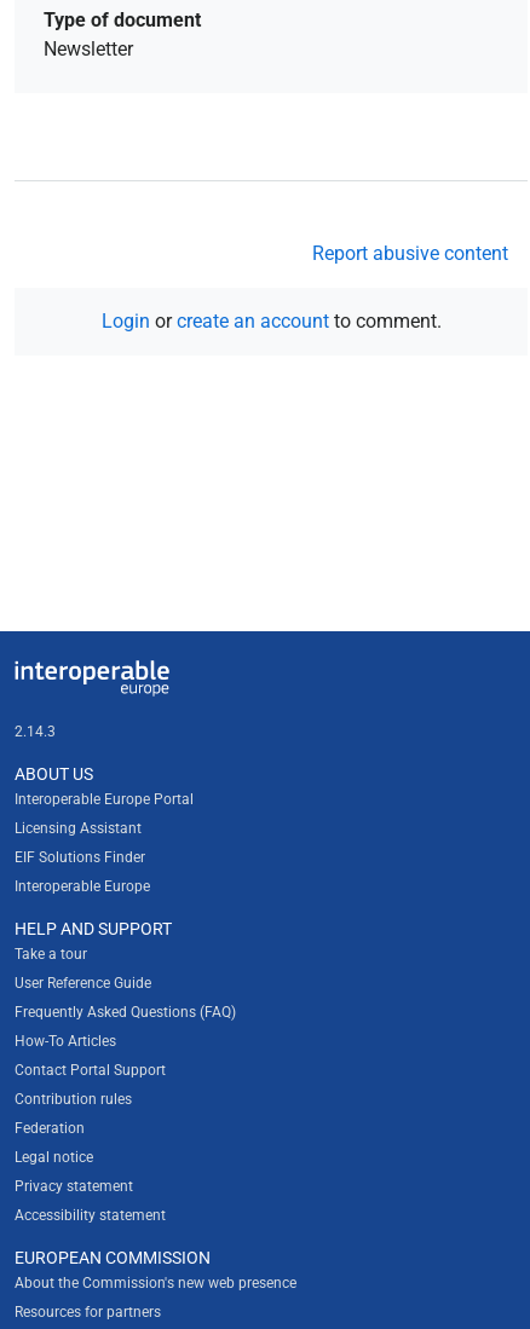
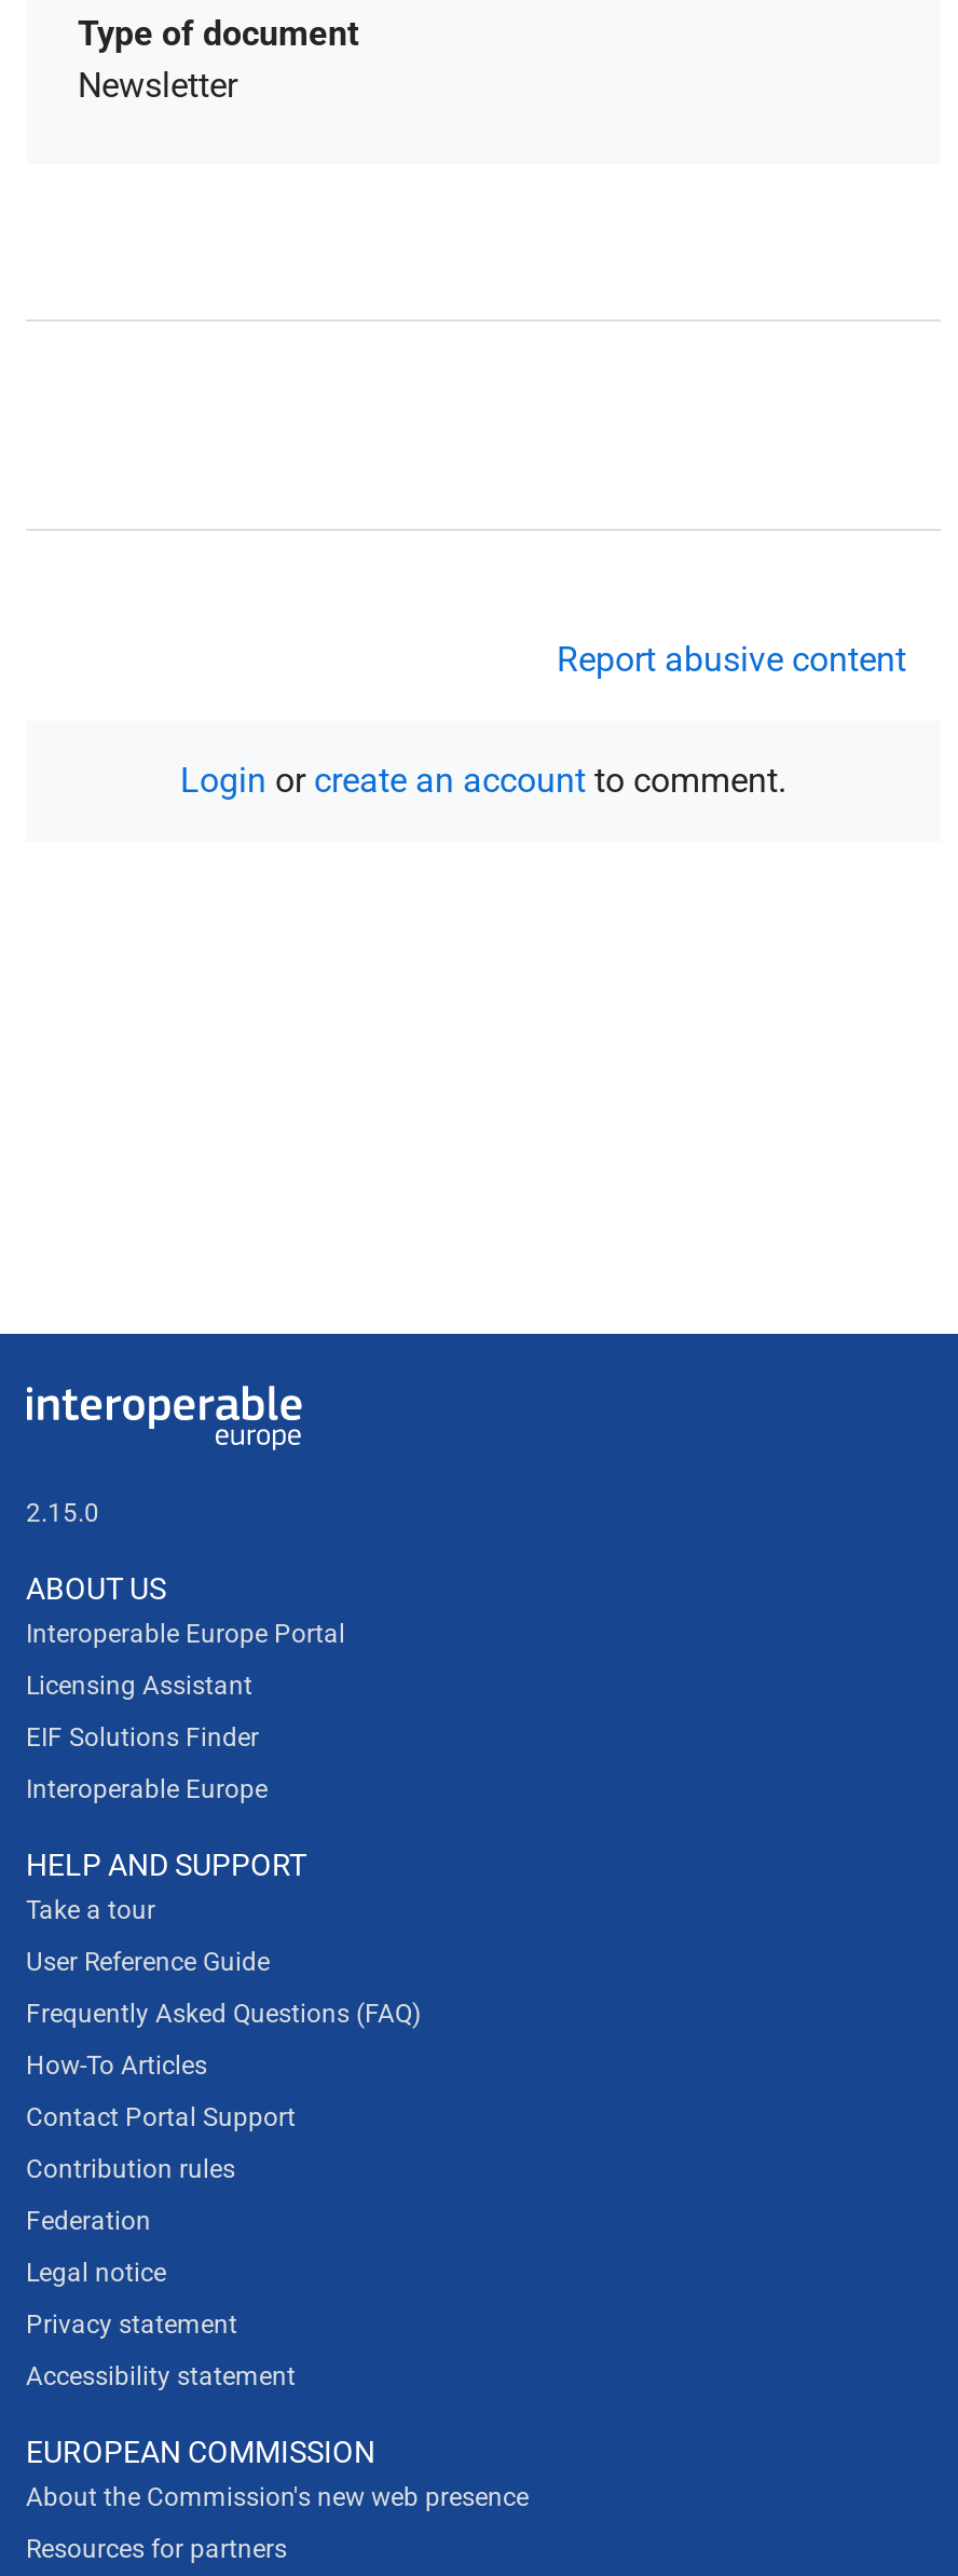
- 2.14.3
+ 2.15.0
